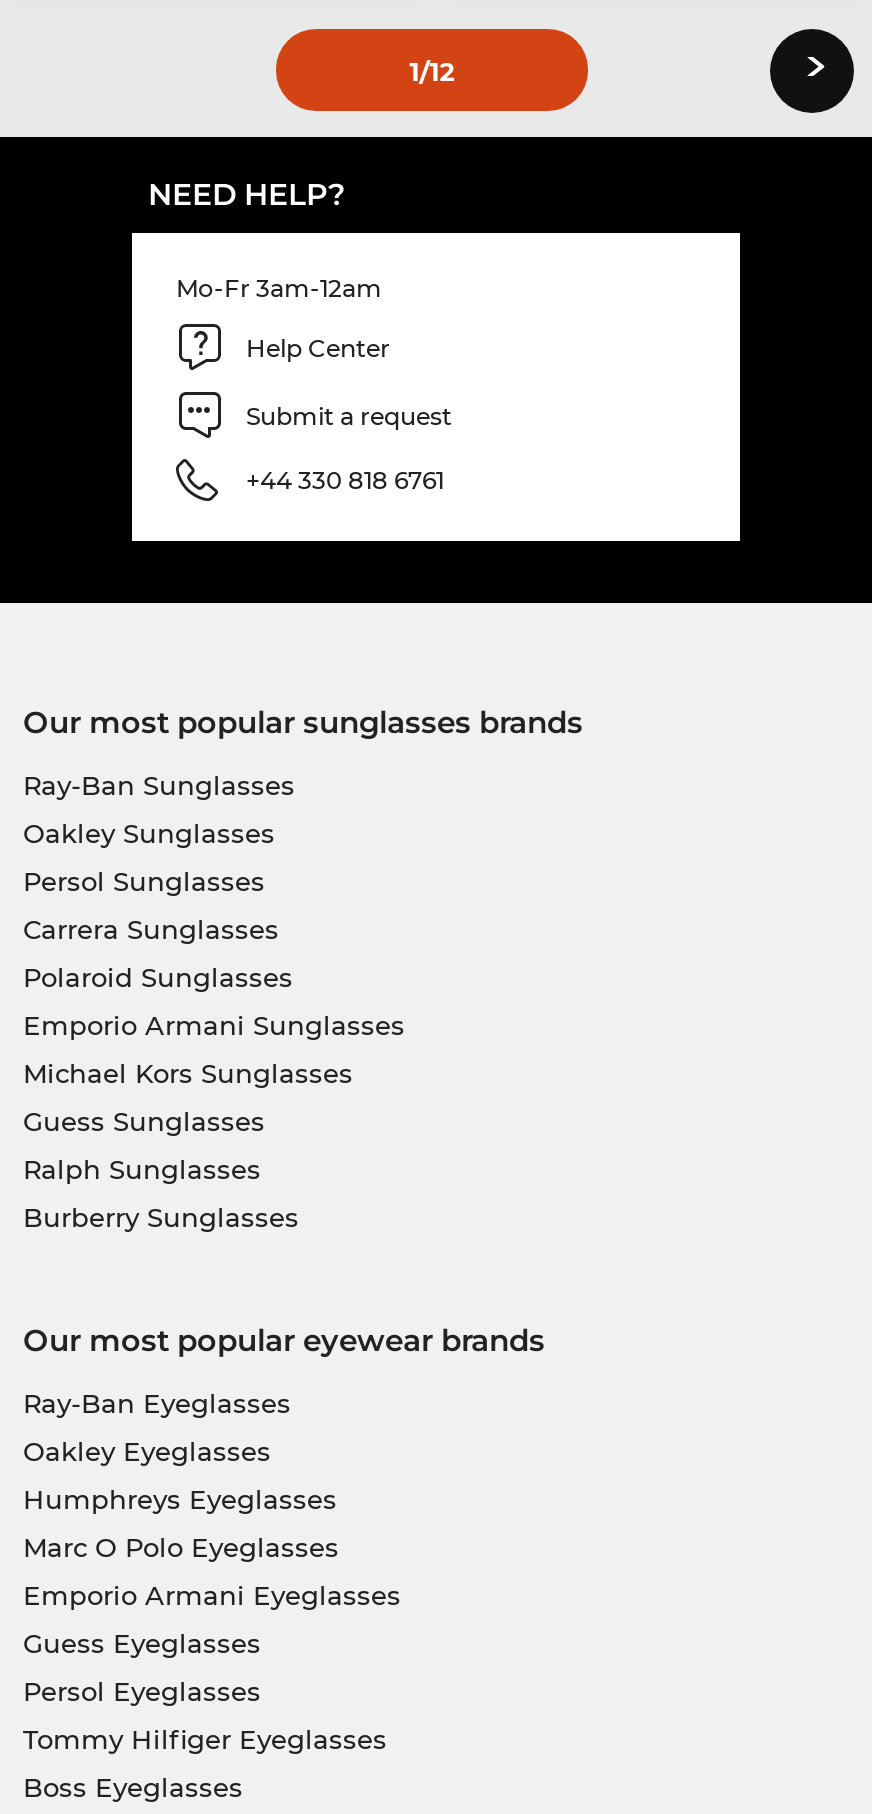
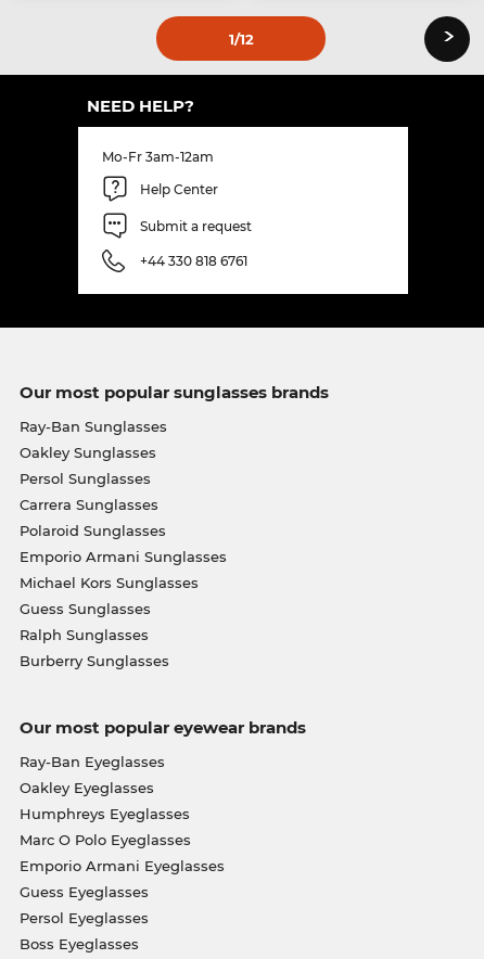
- Tommy Hilfiger Eyeglasses
